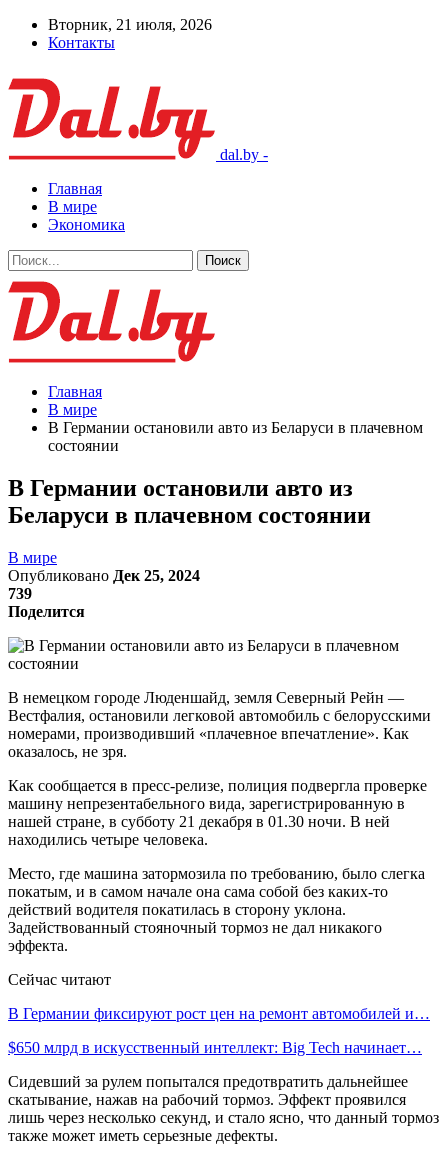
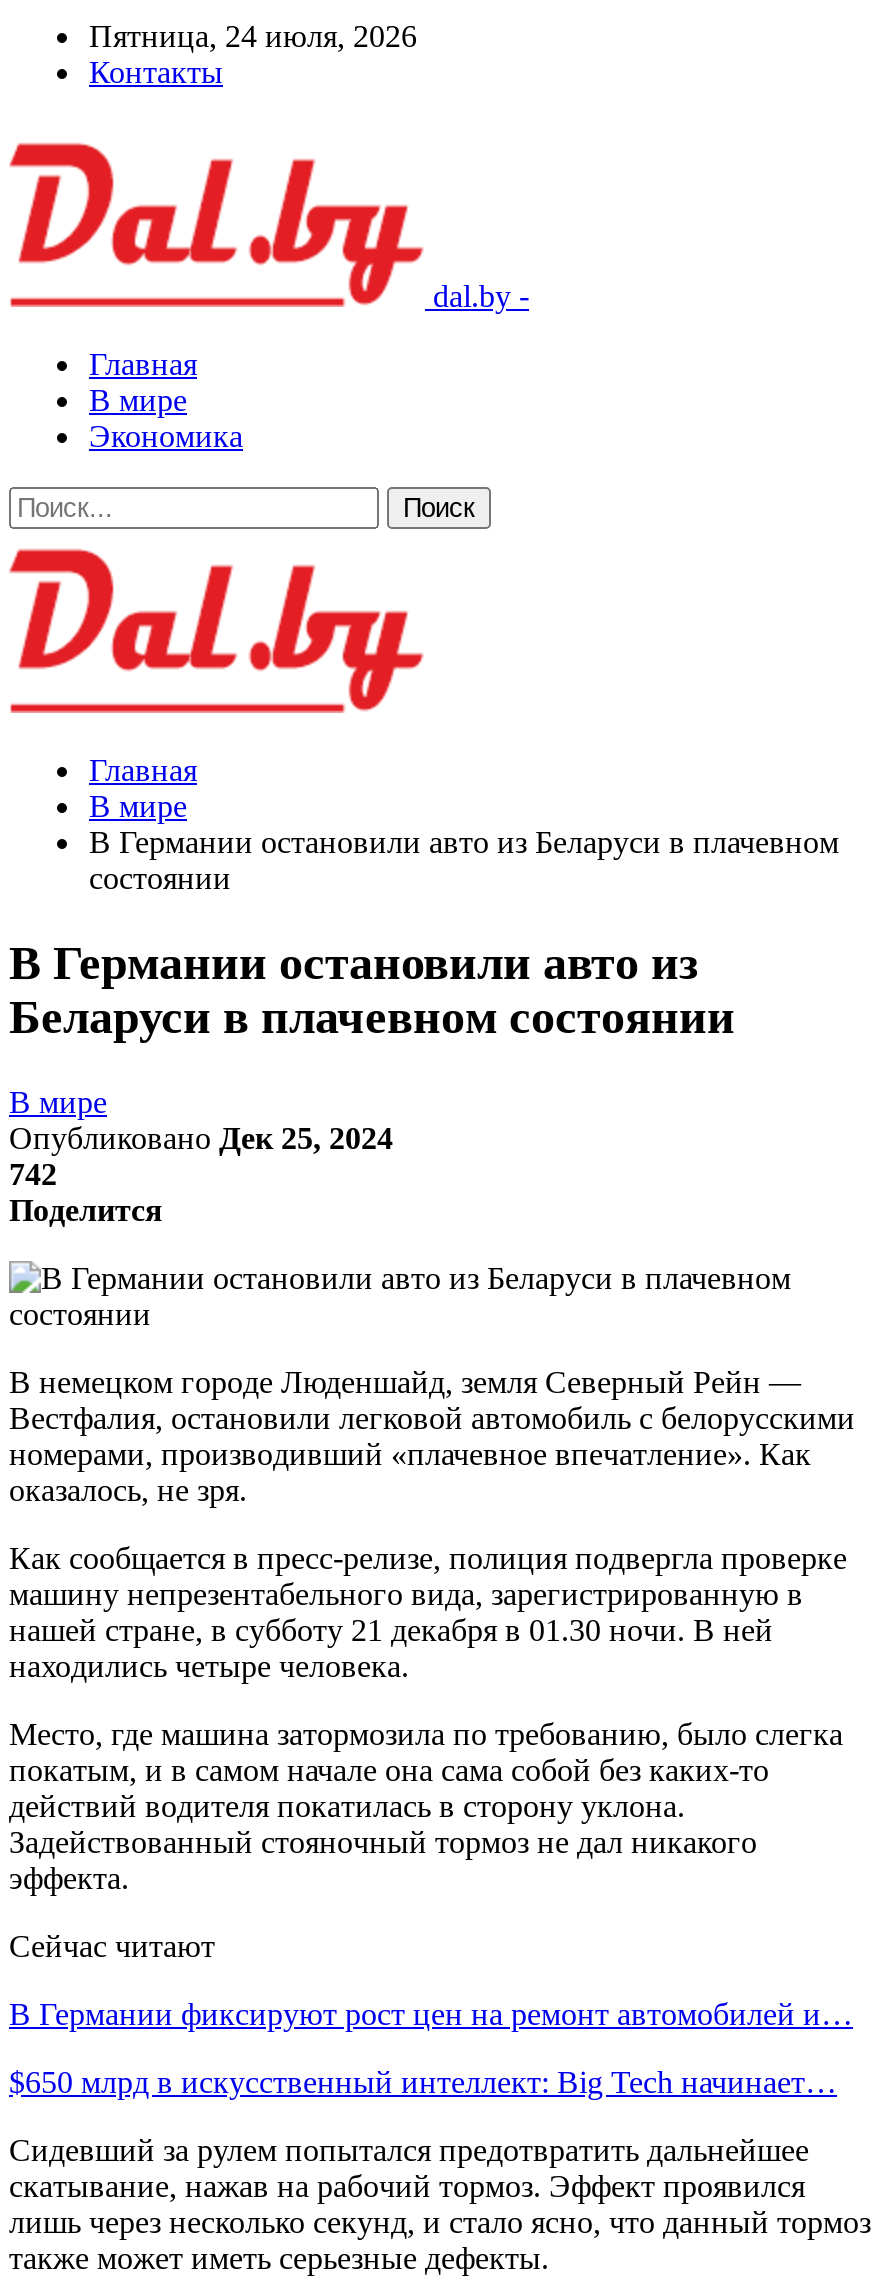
- Вторник, 21 июля, 2026
+ Пятница, 24 июля, 2026

- 739
+ 742
